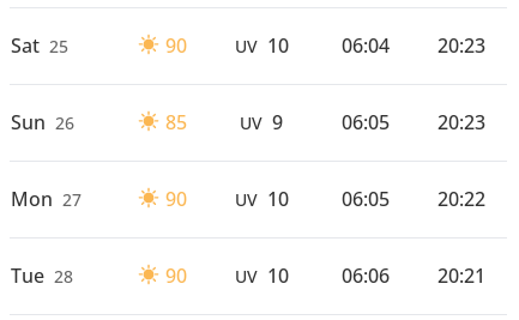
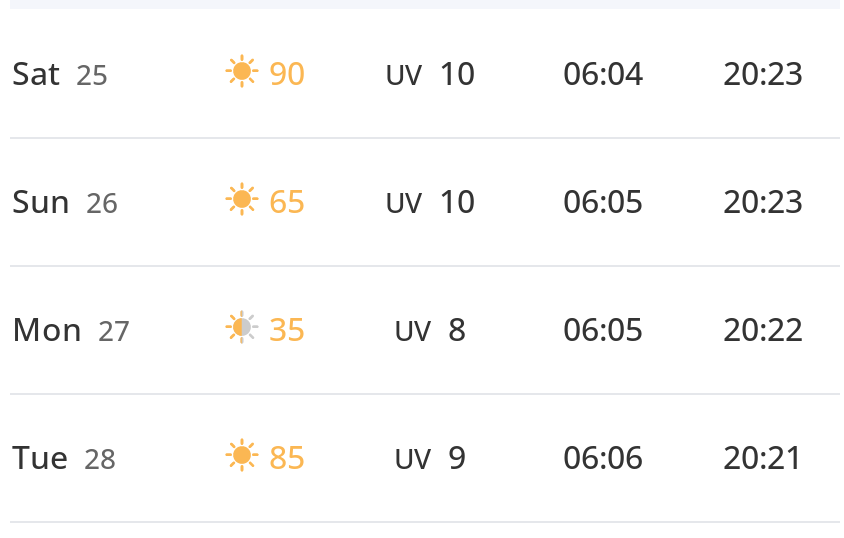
- 85
+ 65

- UV 9
+ UV 10

- 90
+ 35

- UV 10
+ UV 8

- 90
+ 85

- UV 10
+ UV 9
